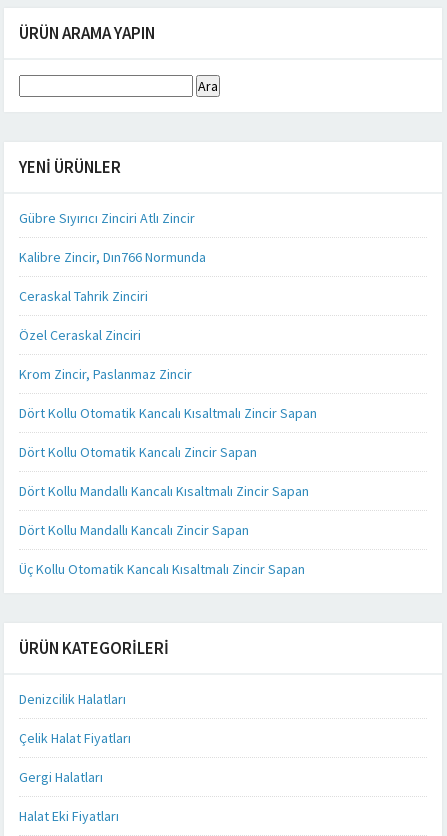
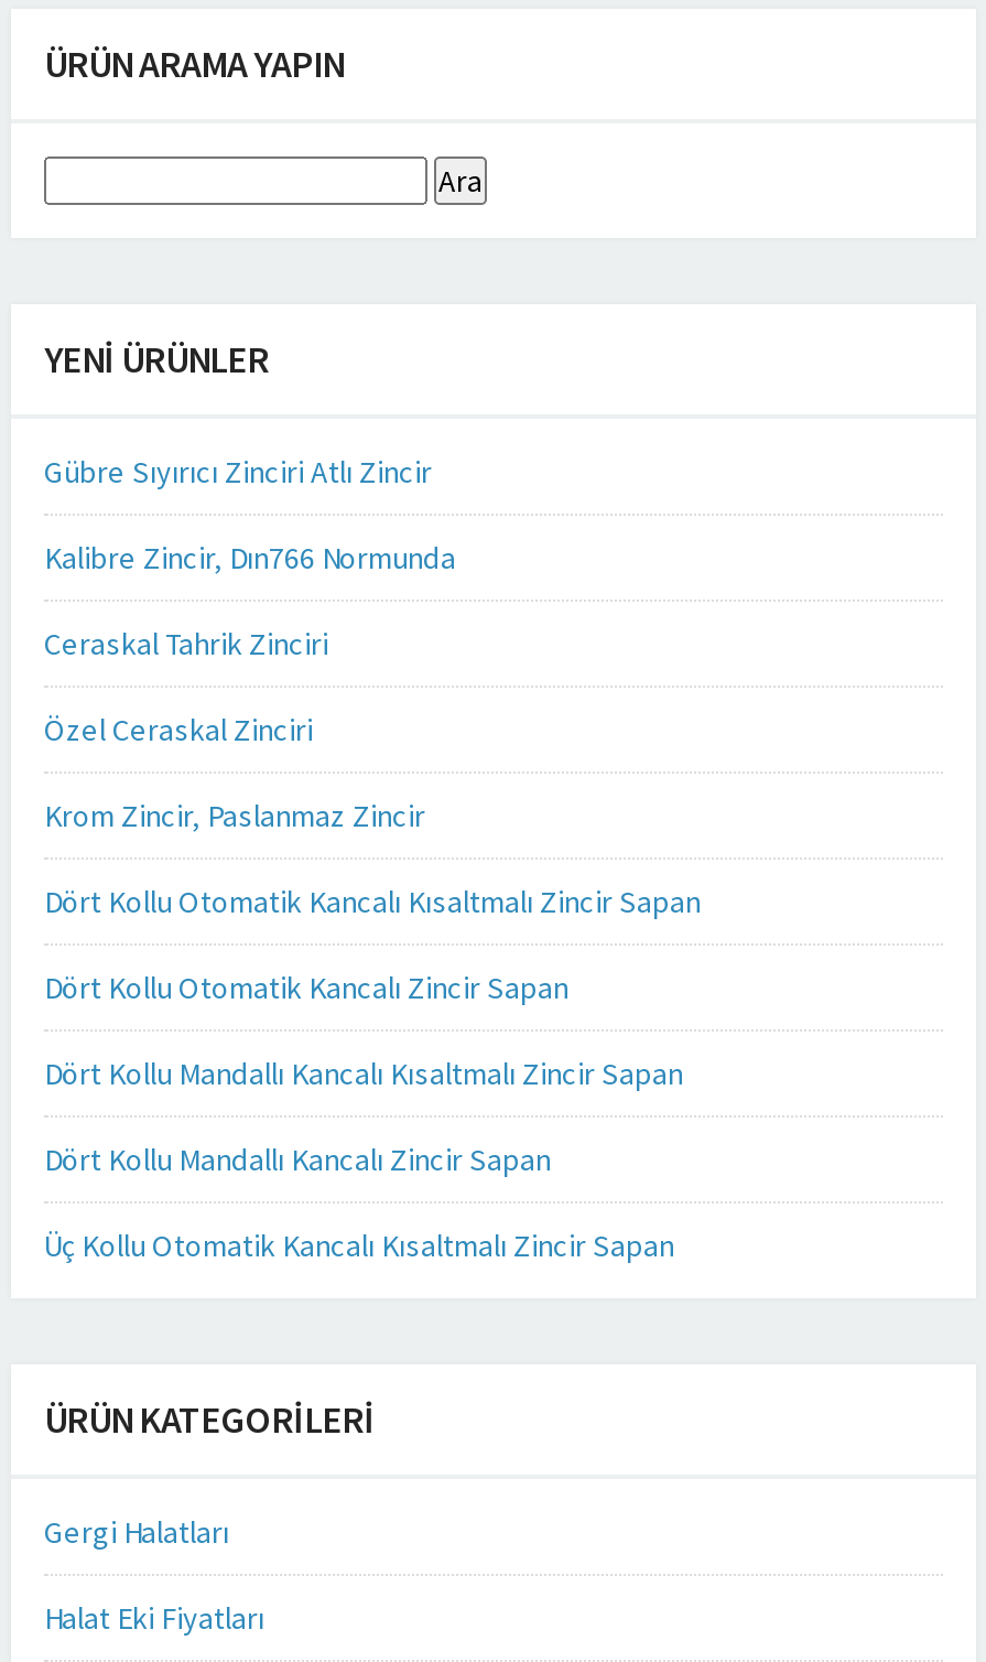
- Denizcilik Halatları
- Çelik Halat Fiyatları
